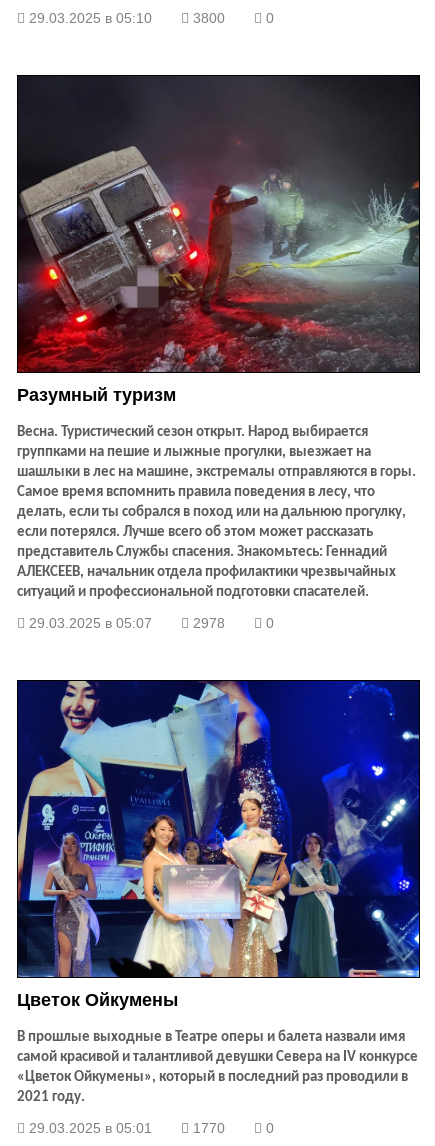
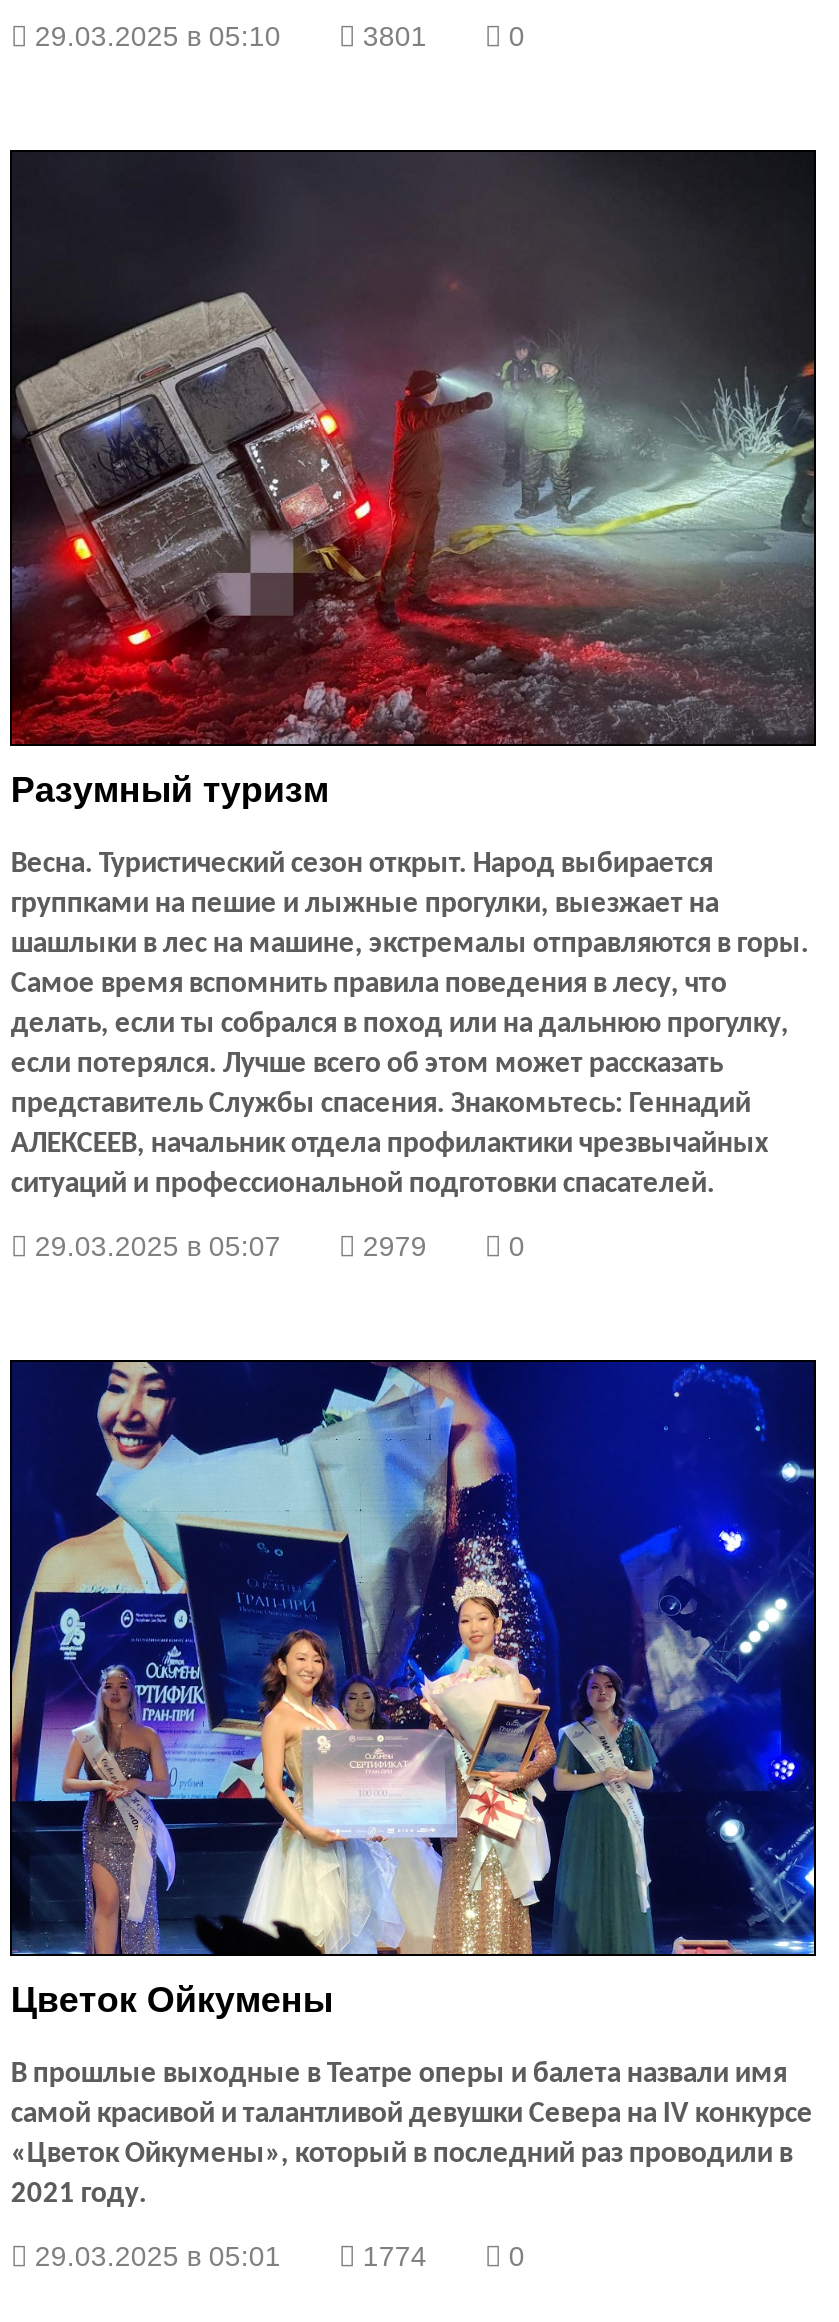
- 3800
+ 3801

- 2978
+ 2979

- 1770
+ 1774
